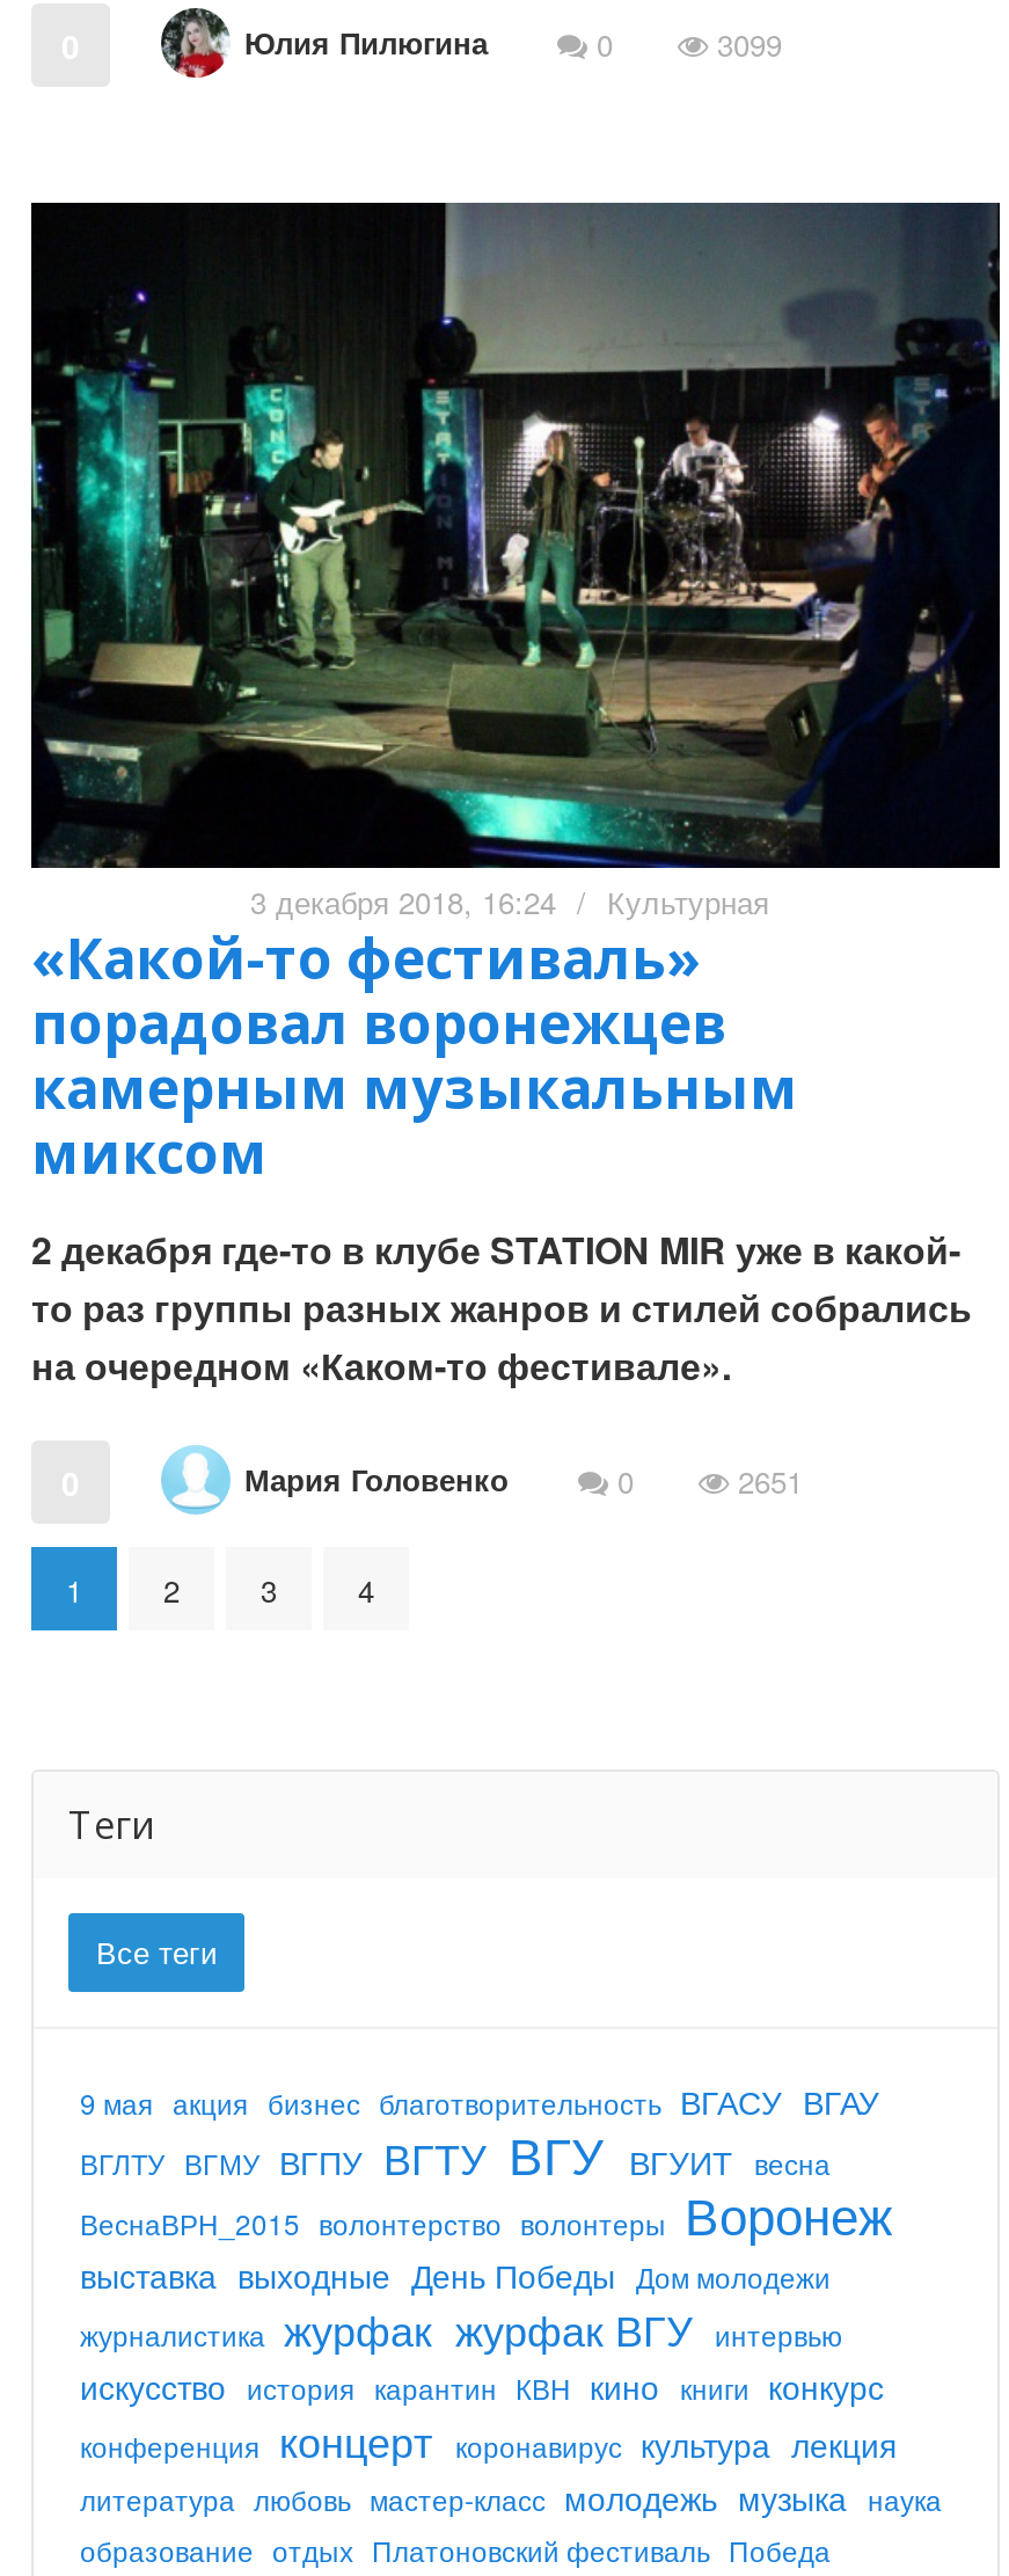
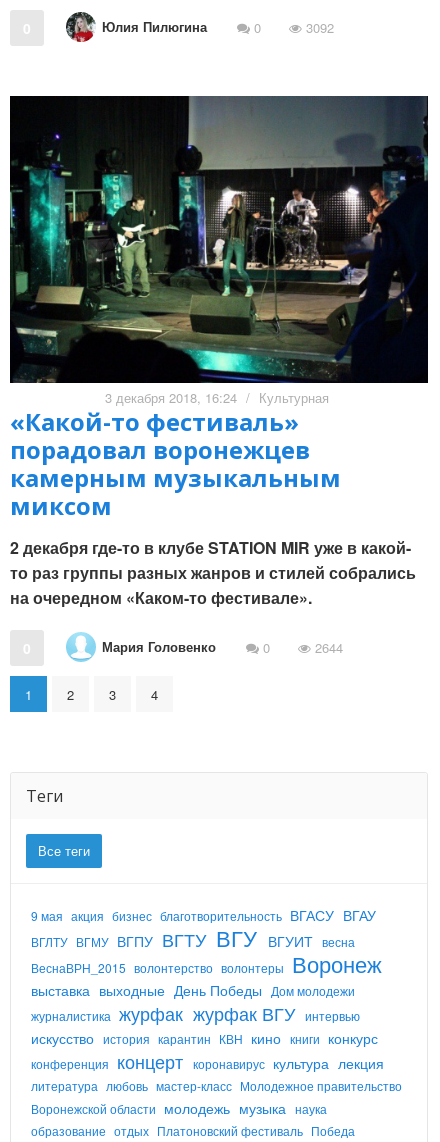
- 3099
+ 3092

- 2651
+ 2644

- литература любовь мастер-класс молодежь музыка наука
+ литература любовь мастер-класс Молодежное правительство
+ Воронежской области молодежь музыка наука
